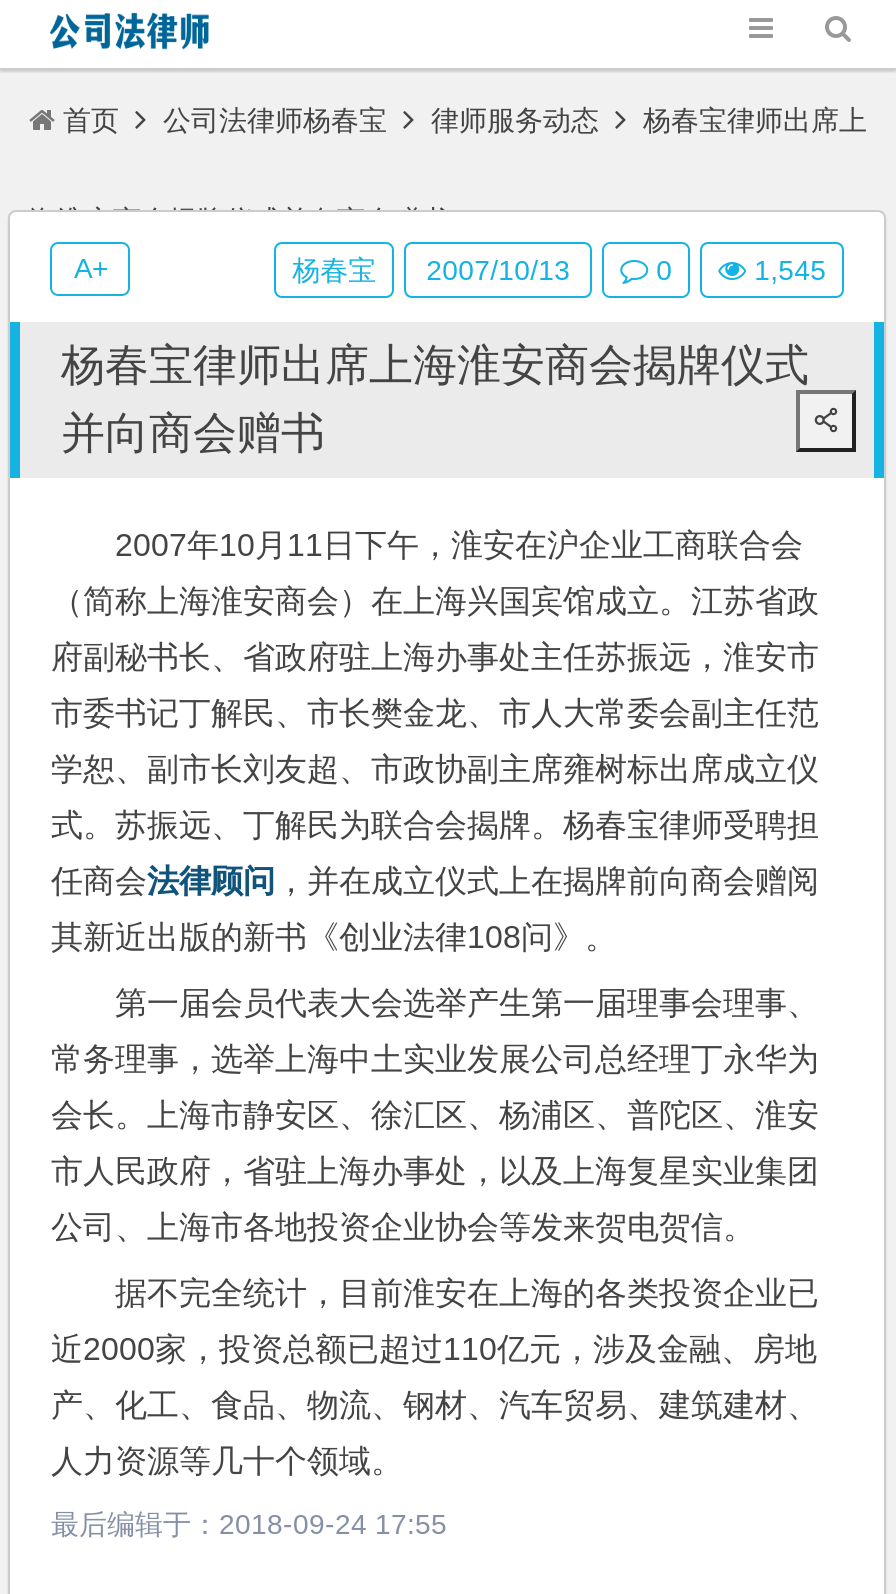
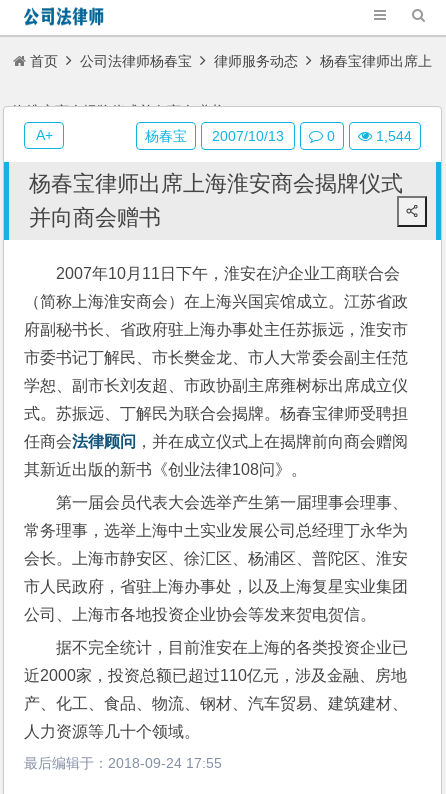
- 1,545
+ 1,544
